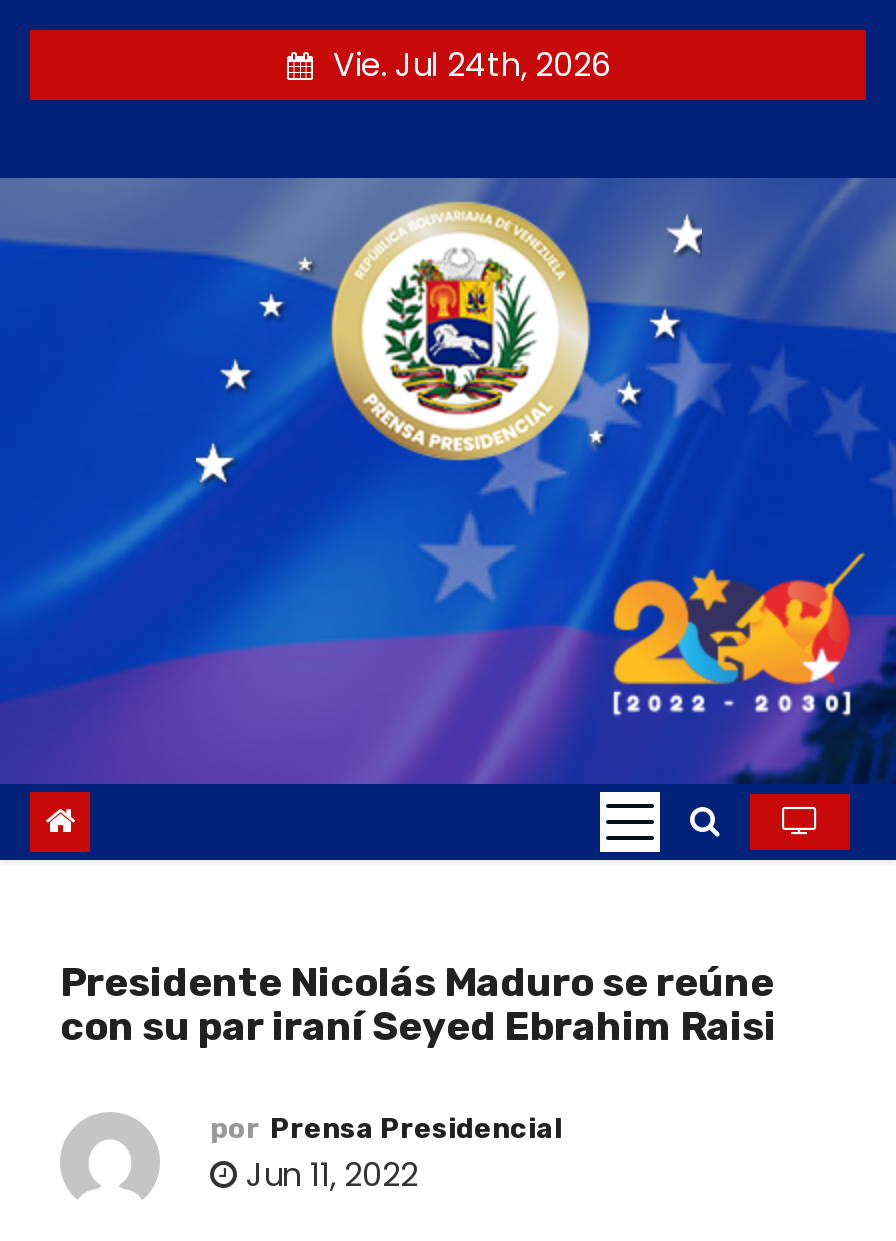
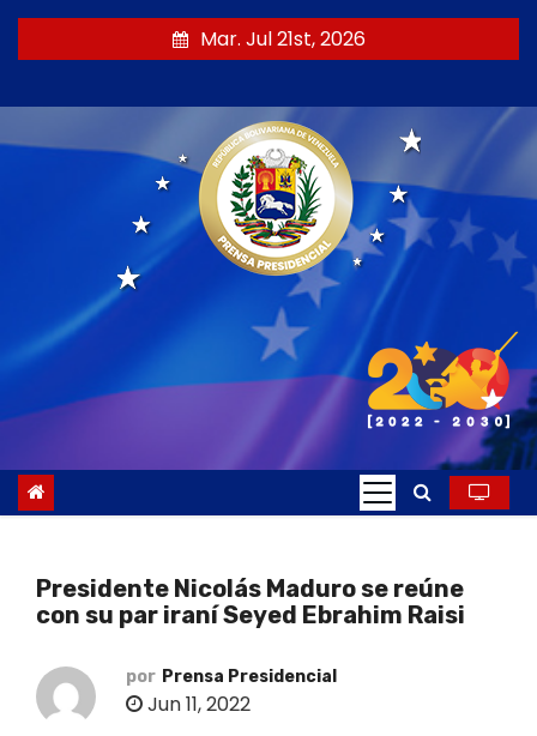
- Vie. Jul 24th, 2026
+ Mar. Jul 21st, 2026
